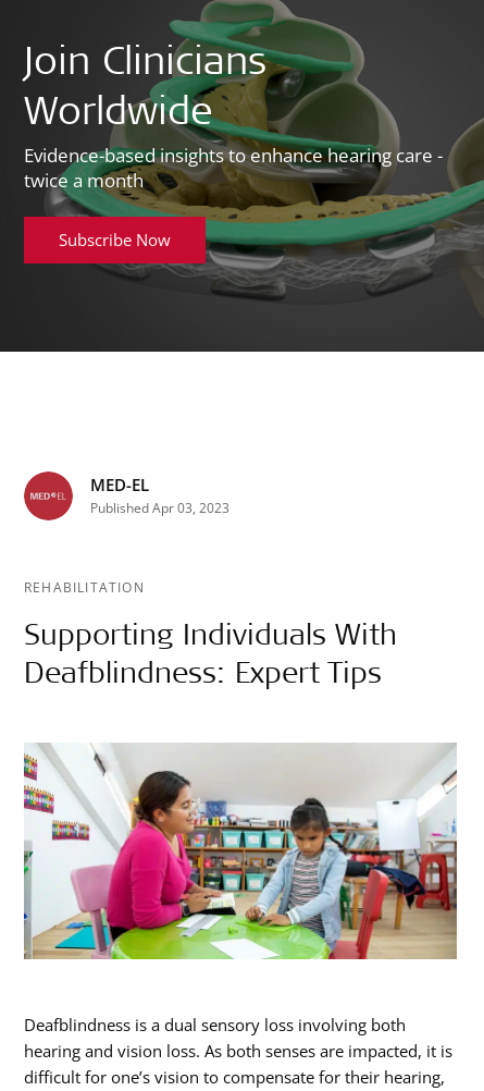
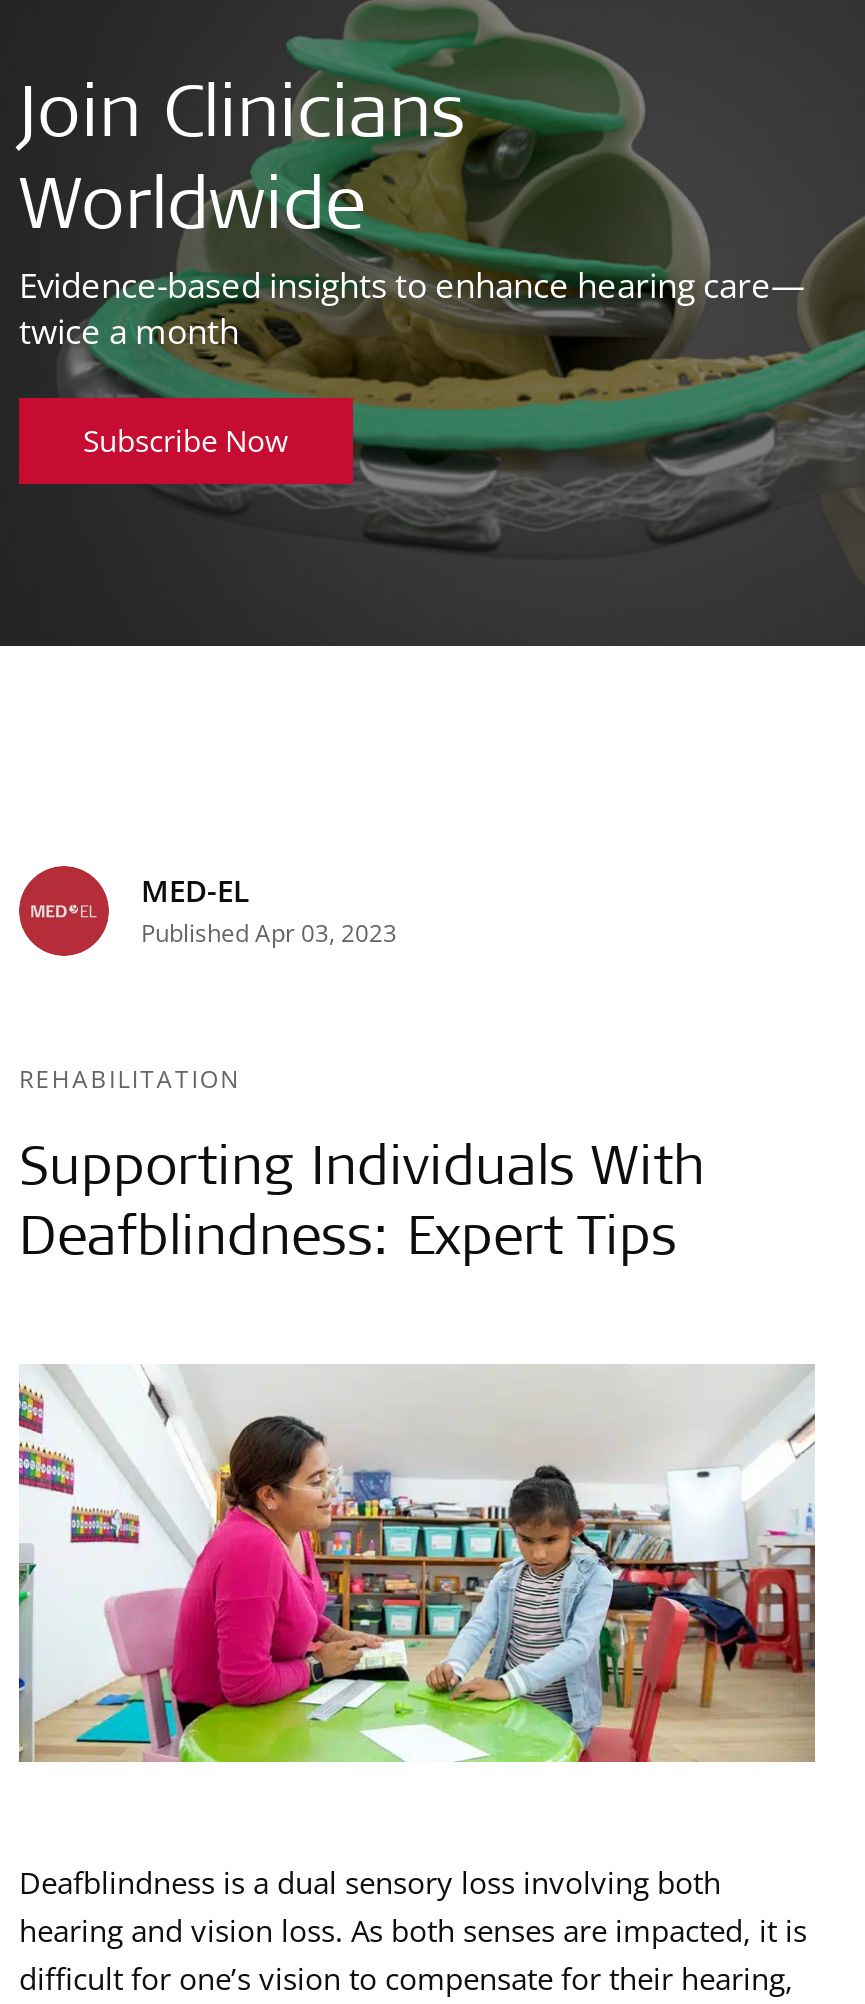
- Evidence-based insights to enhance hearing care -
+ Evidence-based insights to enhance hearing care—
